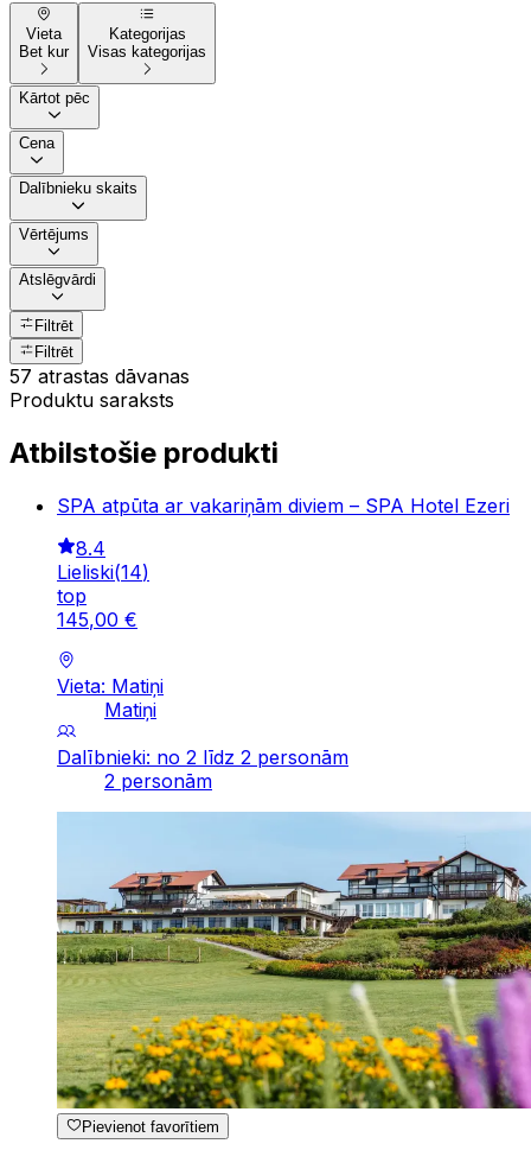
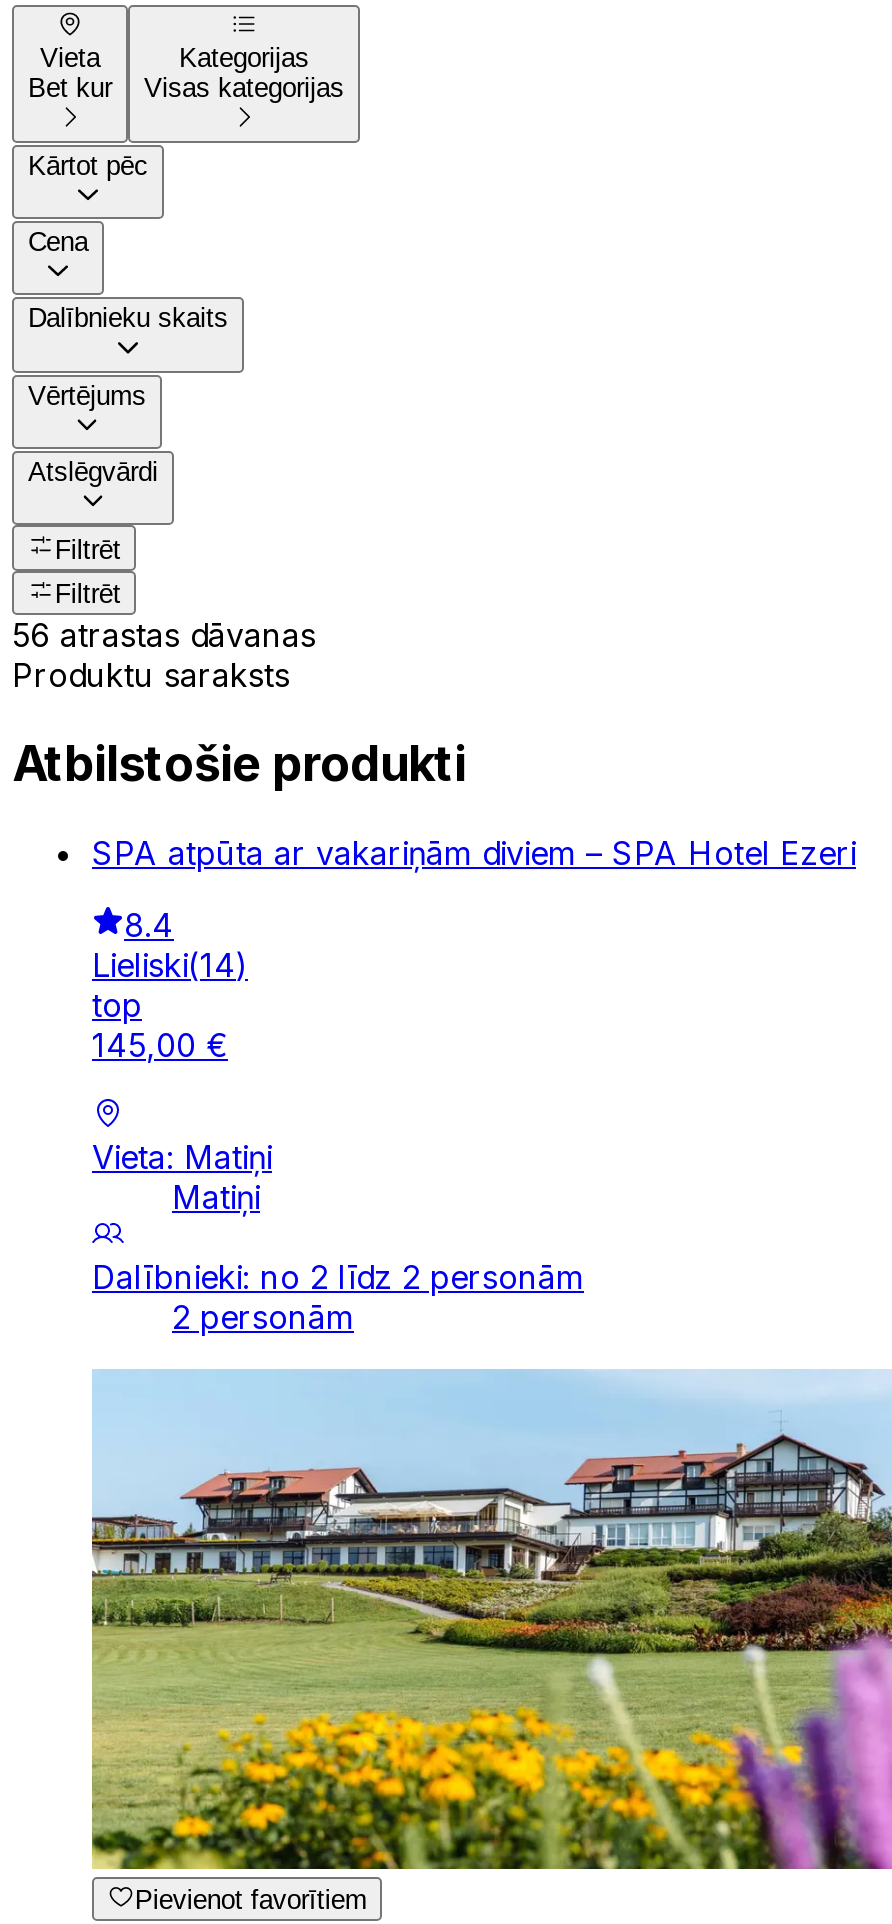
- 57 atrastas dāvanas
+ 56 atrastas dāvanas
